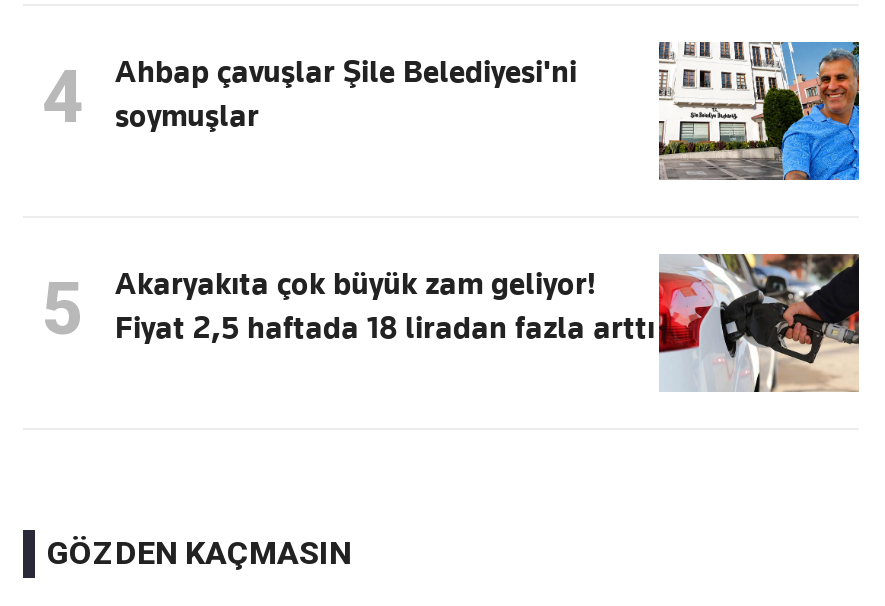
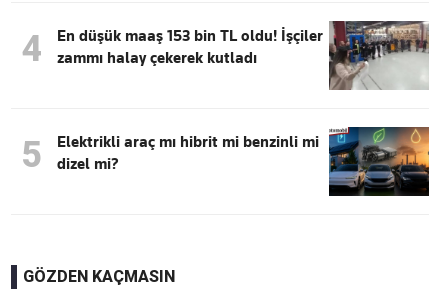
- [image]
+ [image]

- Ahbap çavuşlar Şile Belediyesi'ni
- soymuşlar
+ En düşük maaş 153 bin TL oldu! İşçiler
+ zammı halay çekerek kutladı

- [image]
- Akaryakıta çok büyük zam geliyor!
- Fiyat 2,5 haftada 18 liradan fazla arttı
+ [image]
+ Elektrikli araç mı hibrit mi benzinli mi
+ dizel mi?
